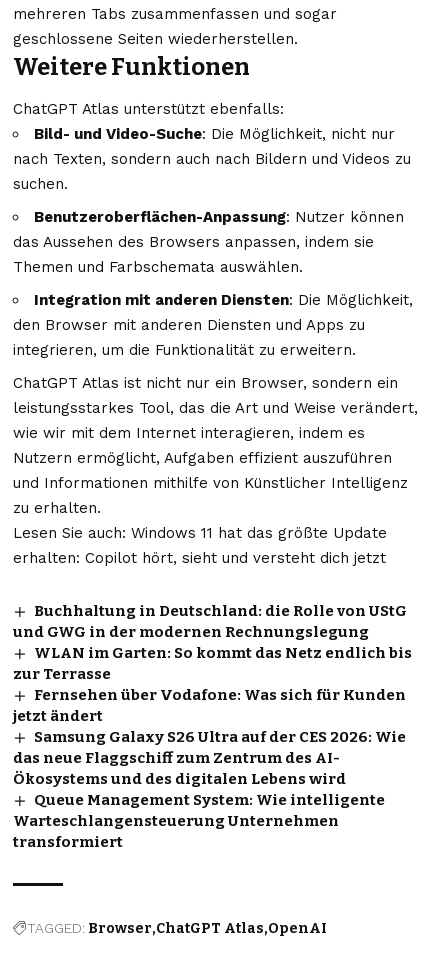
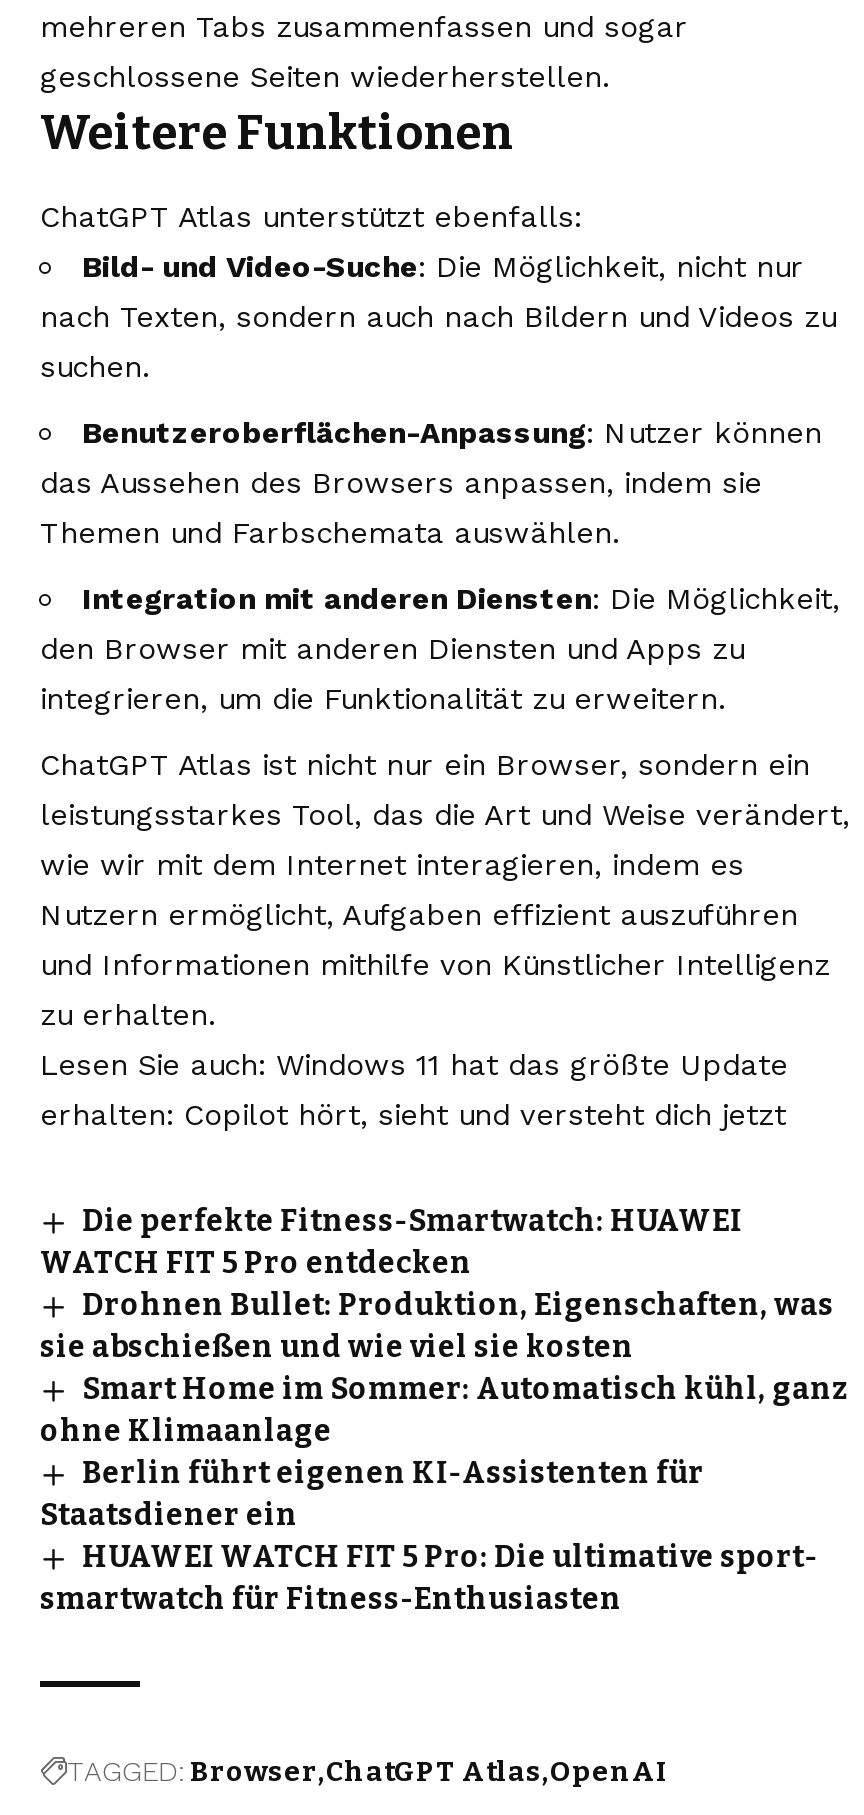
- Buchhaltung in Deutschland: die Rolle von UStG
- und GWG in der modernen Rechnungslegung
- WLAN im Garten: So kommt das Netz endlich bis
- zur Terrasse
- Fernsehen über Vodafone: Was sich für Kunden
- jetzt ändert
- Samsung Galaxy S26 Ultra auf der CES 2026: Wie
- das neue Flaggschiff zum Zentrum des AI-
- Ökosystems und des digitalen Lebens wird
- Queue Management System: Wie intelligente
- Warteschlangensteuerung Unternehmen
- transformiert
+ Die perfekte Fitness-Smartwatch: HUAWEI
+ WATCH FIT 5 Pro entdecken
+ Drohnen Bullet: Produktion, Eigenschaften, was
+ sie abschießen und wie viel sie kosten
+ Smart Home im Sommer: Automatisch kühl, ganz
+ ohne Klimaanlage
+ Berlin führt eigenen KI-Assistenten für
+ Staatsdiener ein
+ HUAWEI WATCH FIT 5 Pro: Die ultimative sport-
+ smartwatch für Fitness-Enthusiasten
